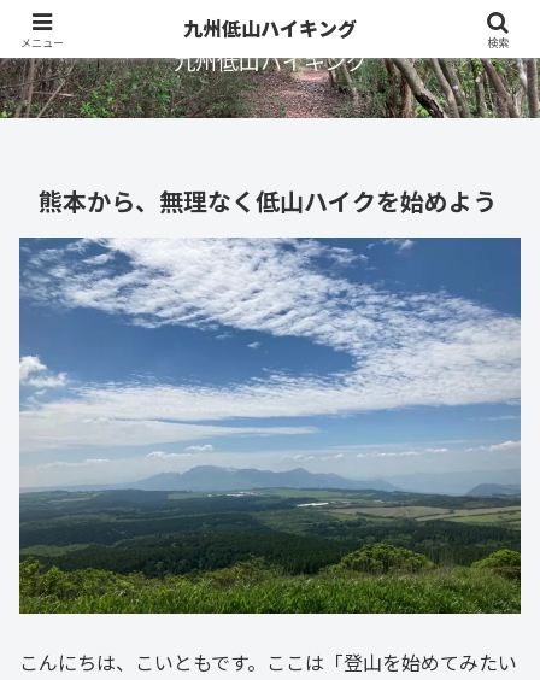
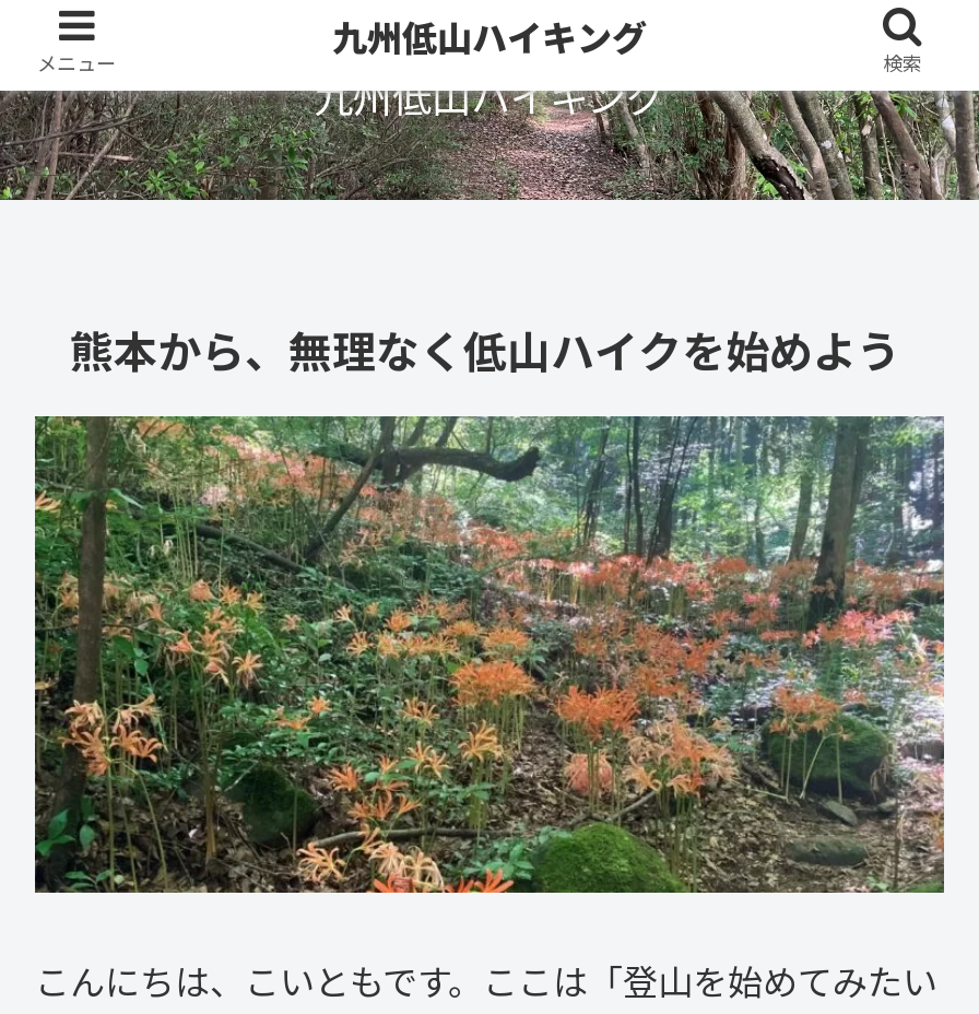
- [image]
+ [image]
